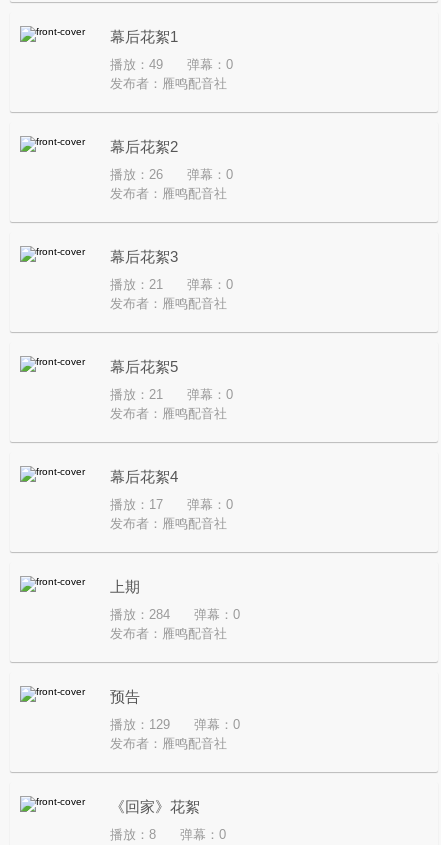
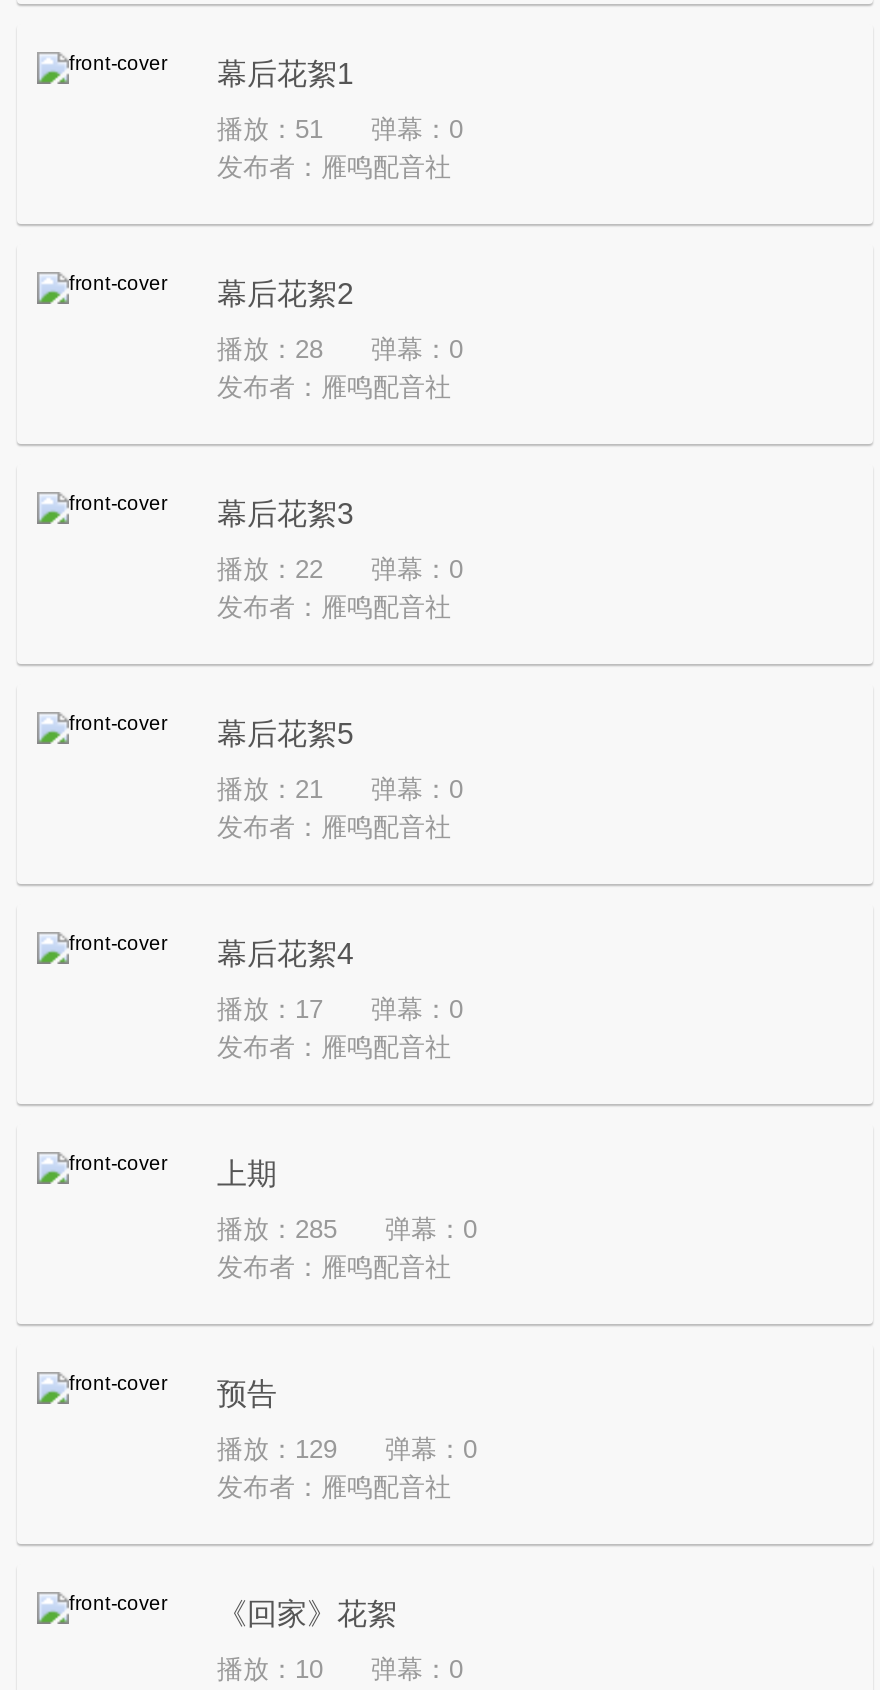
- 播放：49 弹幕：0
+ 播放：51 弹幕：0

- 播放：26 弹幕：0
+ 播放：28 弹幕：0

- 播放：21 弹幕：0
+ 播放：22 弹幕：0

- 播放：284 弹幕：0
+ 播放：285 弹幕：0

- 播放：8 弹幕：0
+ 播放：10 弹幕：0
